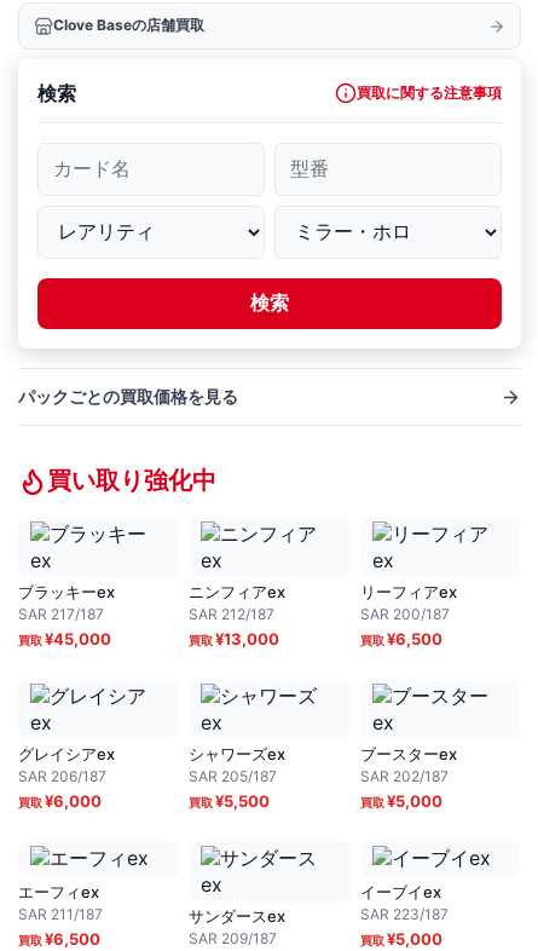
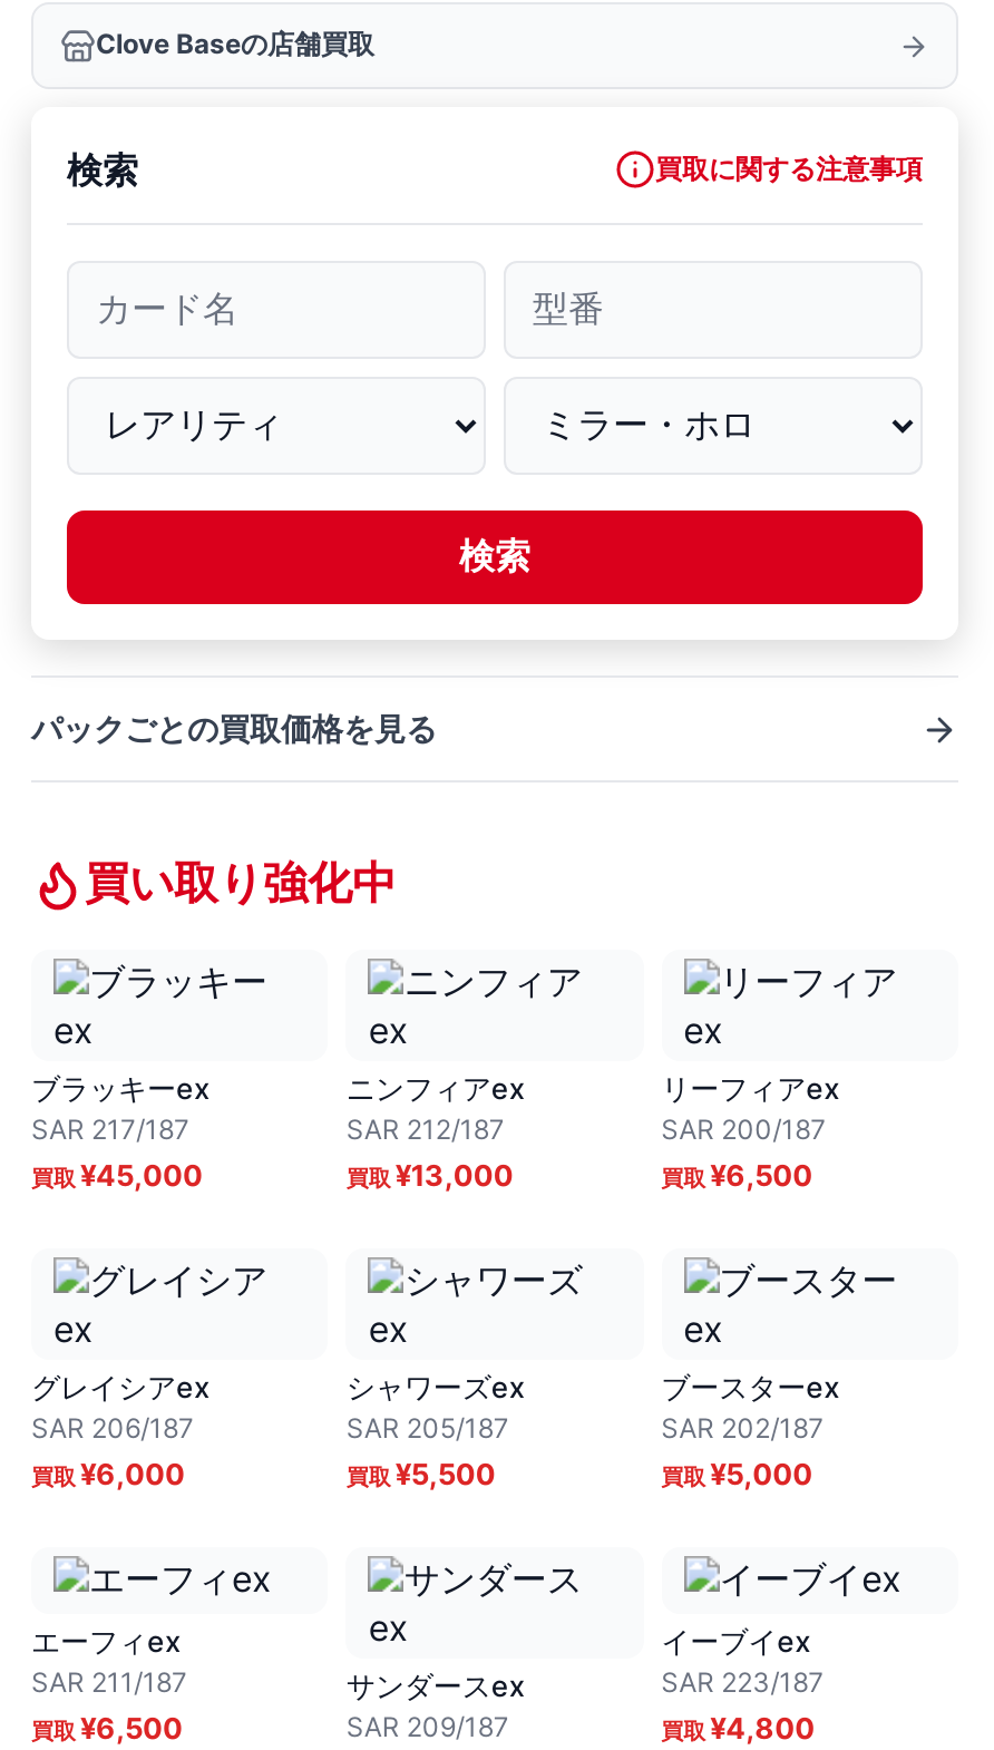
- ¥5,000
+ ¥4,800
